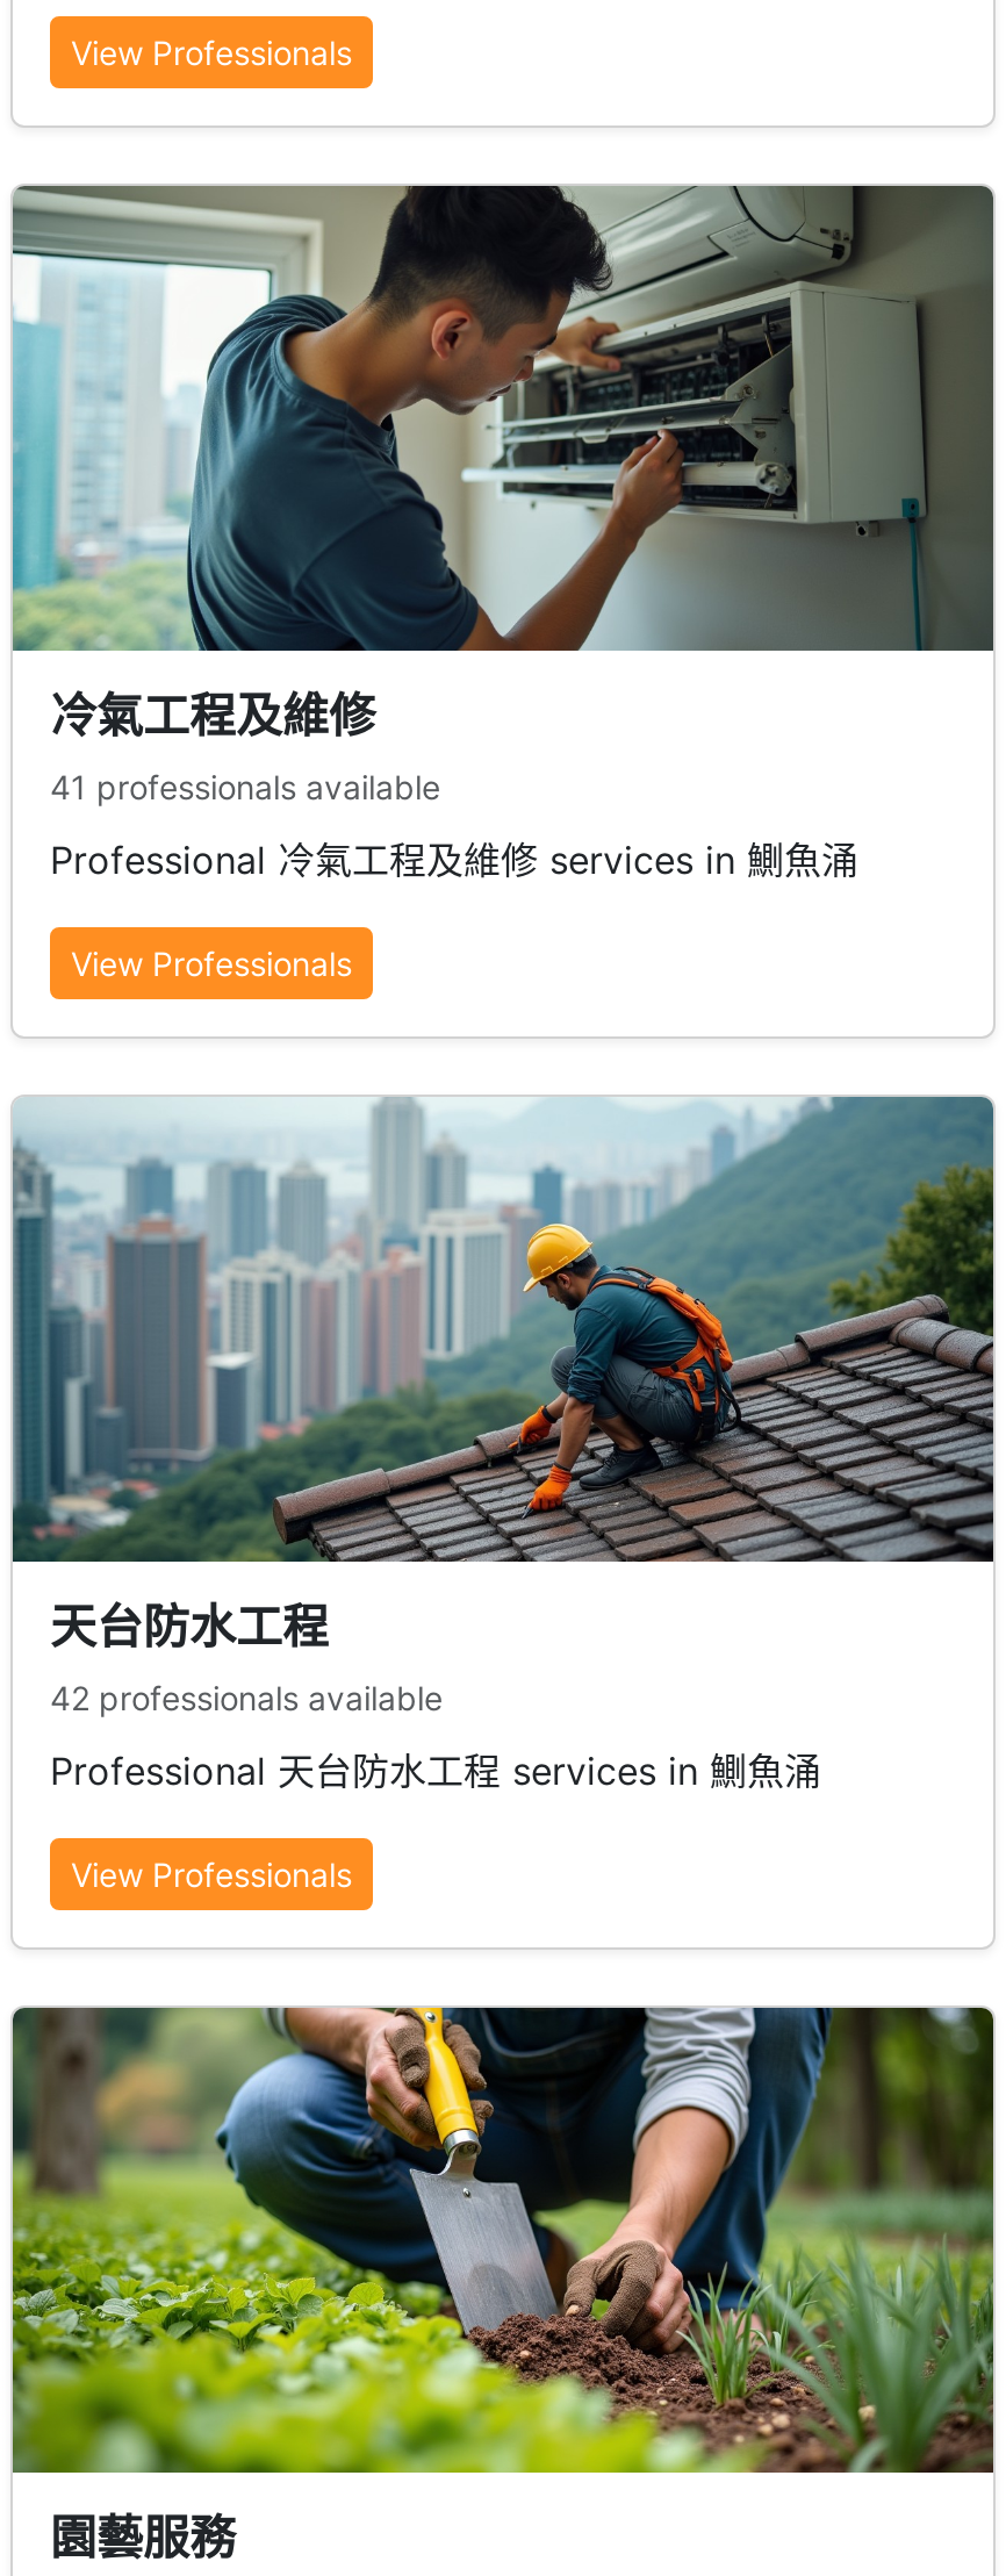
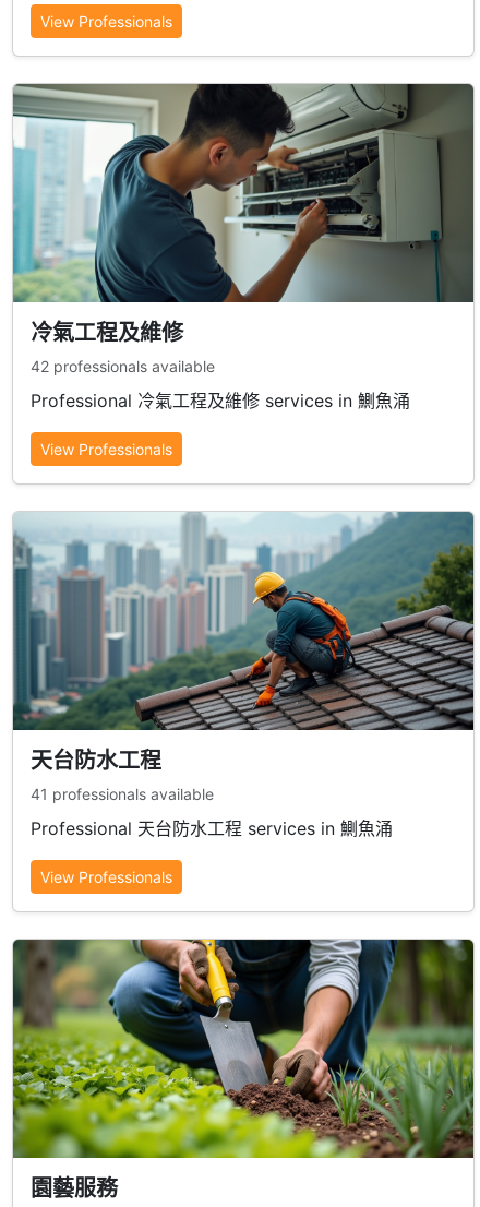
moved down: 41 professionals available

moved up: 42 professionals available
